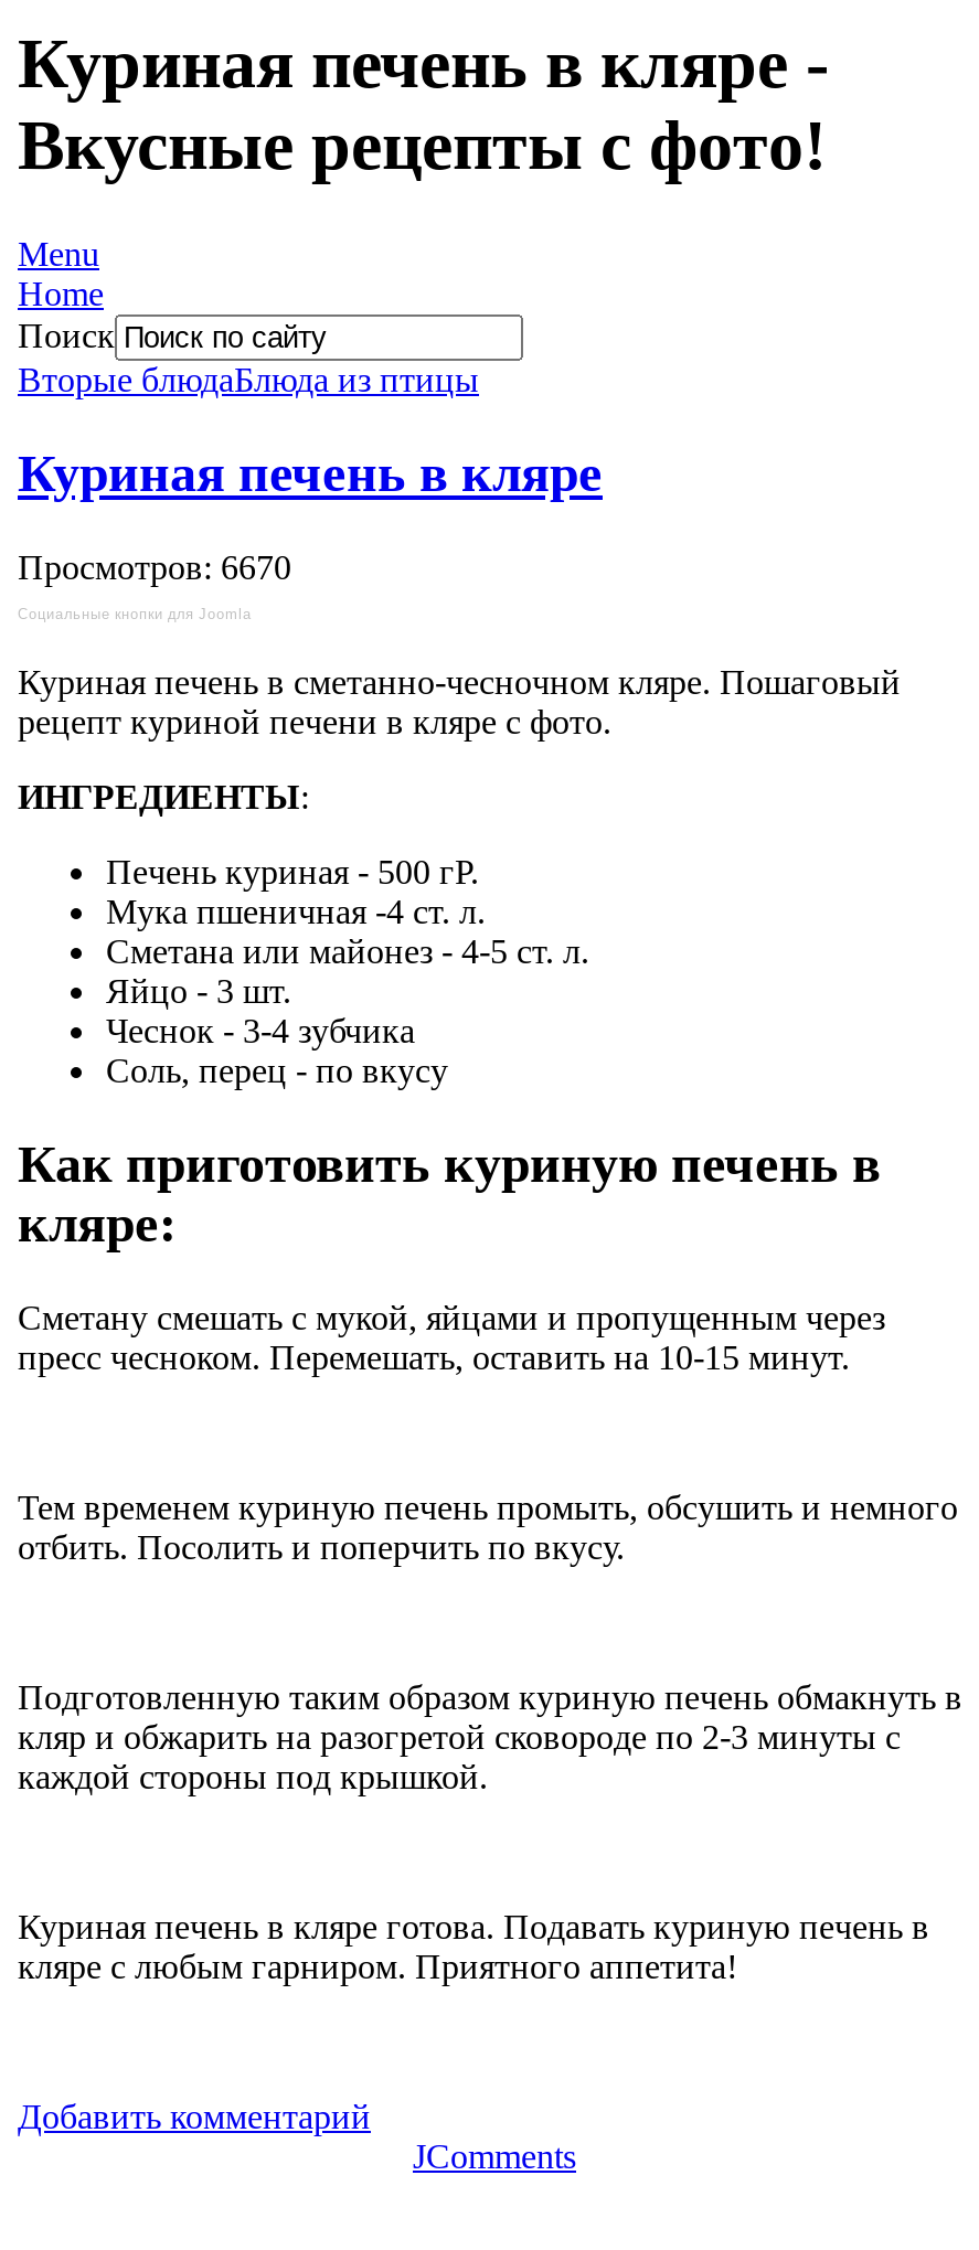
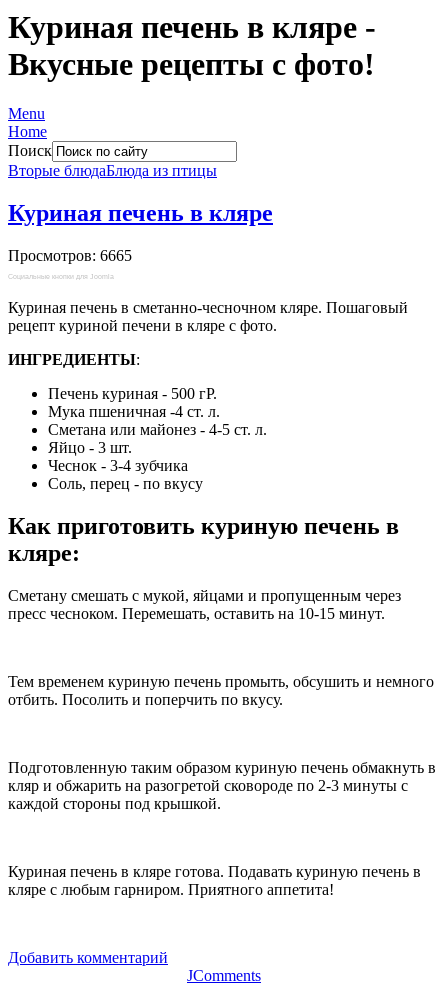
- Просмотров: 6670
+ Просмотров: 6665
